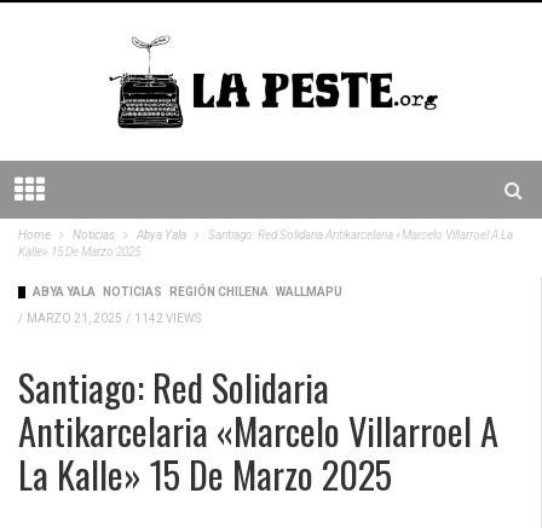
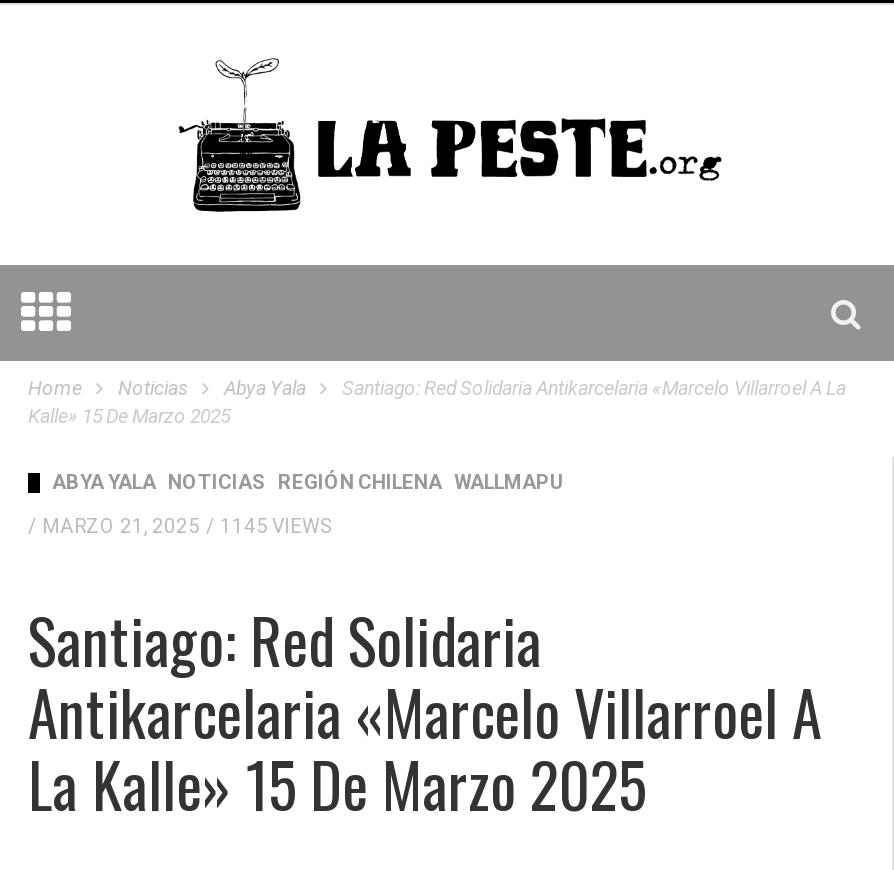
- / MARZO 21, 2025 / 1142 VIEWS
+ / MARZO 21, 2025 / 1145 VIEWS
